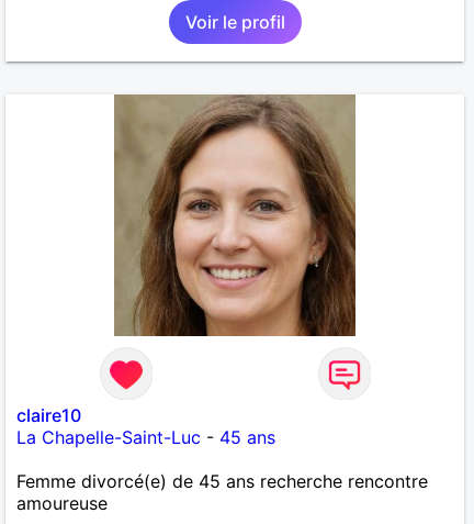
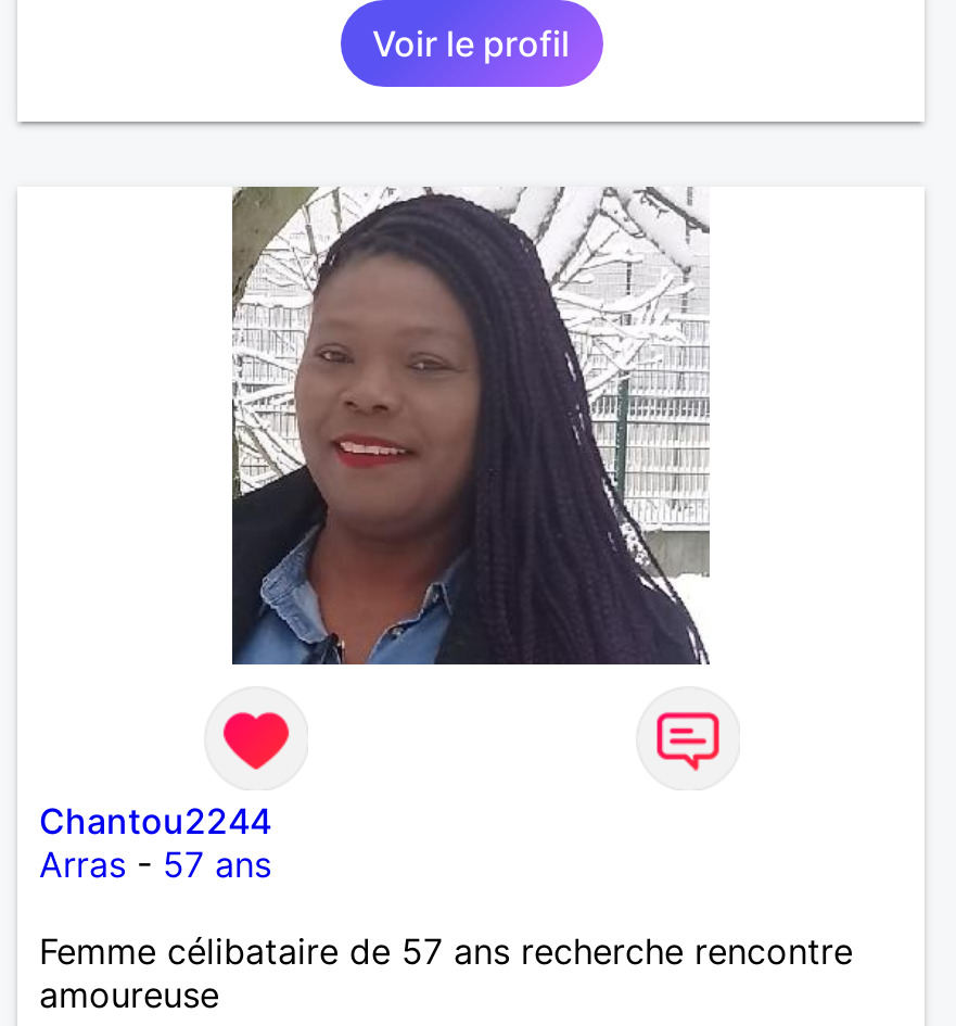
- [image]
+ [image]

- claire10
- La Chapelle-Saint-Luc - 45 ans
+ Chantou2244
+ Arras - 57 ans

- Femme divorcé(e) de 45 ans recherche rencontre
+ Femme célibataire de 57 ans recherche rencontre
